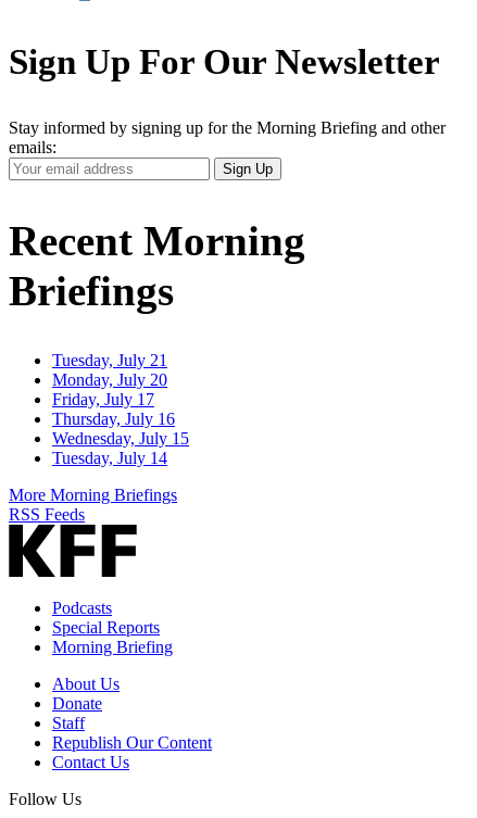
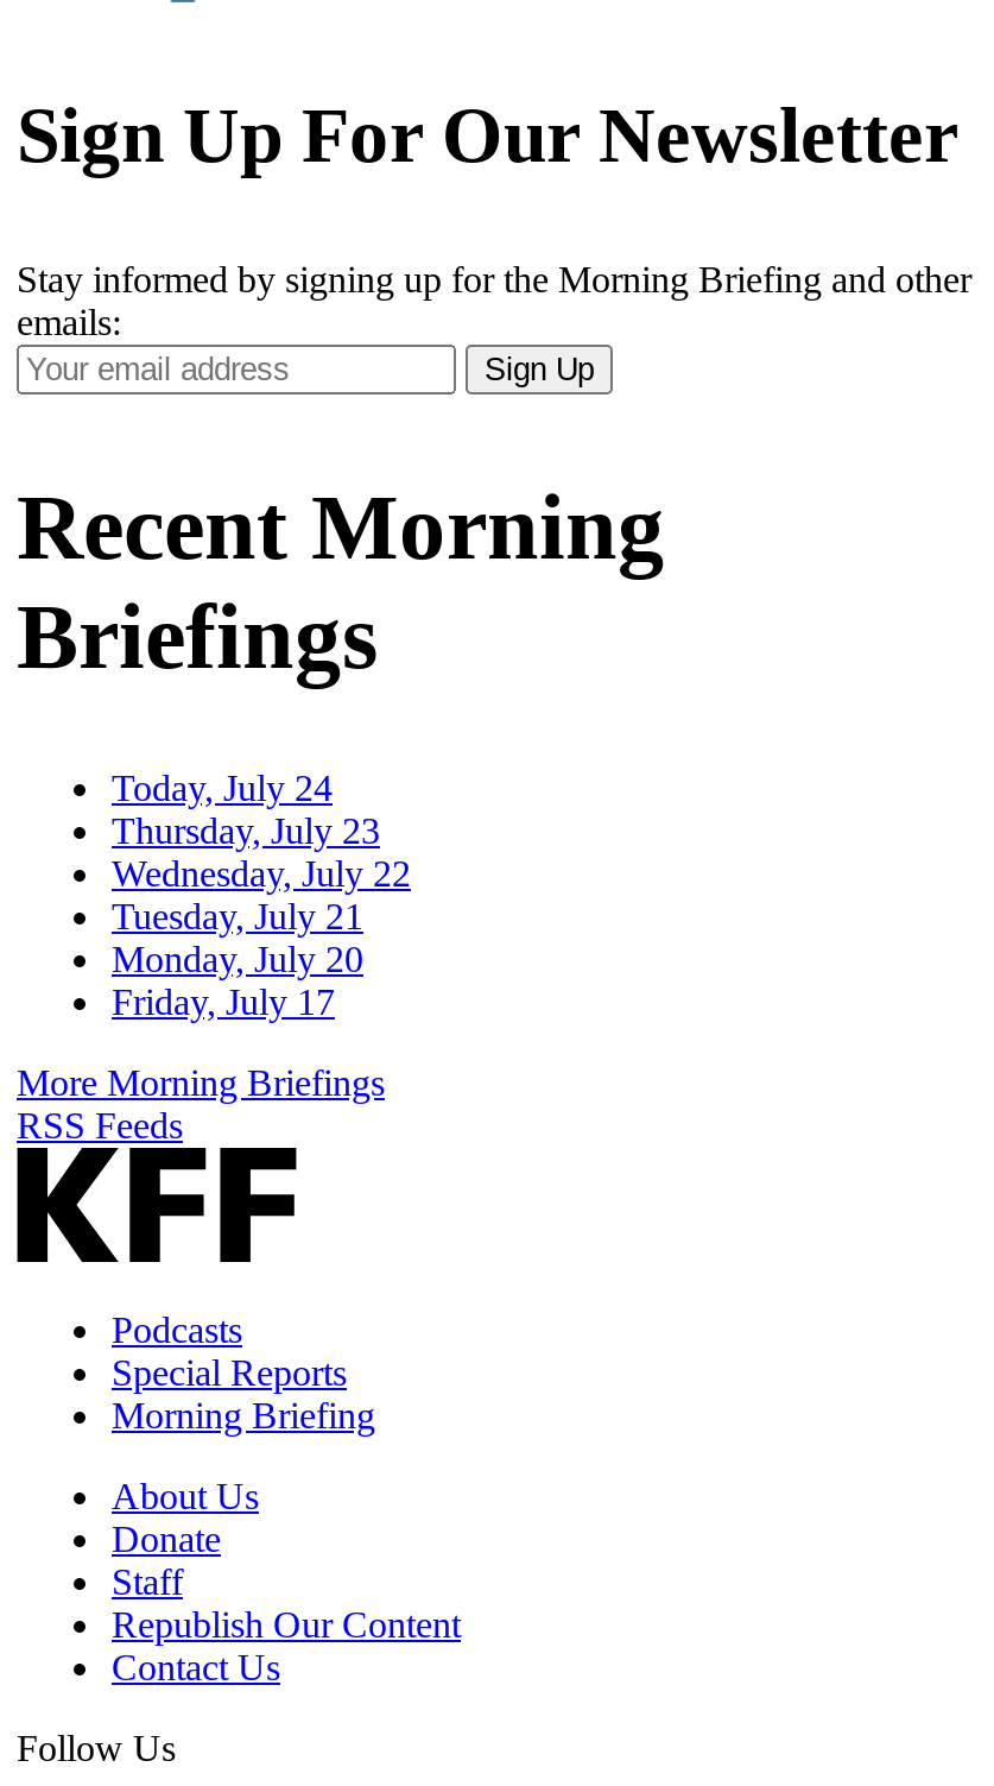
+ Today, July 24
+ Thursday, July 23
+ Wednesday, July 22

moved down: Tuesday, July 21 | Monday, July 20 | Friday, July 17

- Thursday, July 16
- Wednesday, July 15
- Tuesday, July 14
